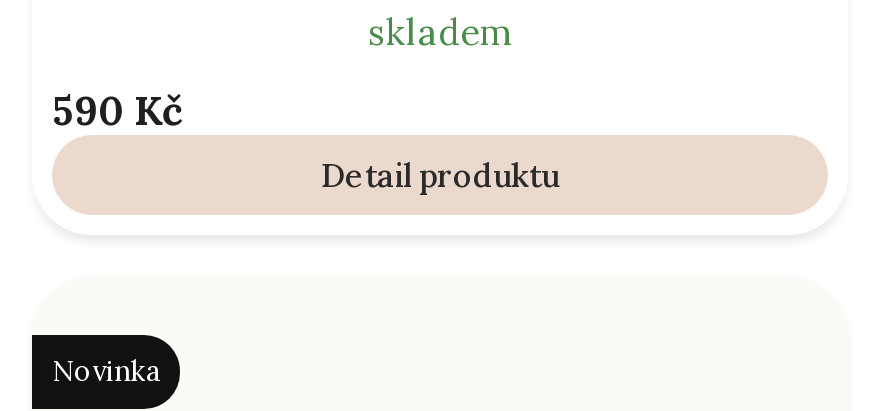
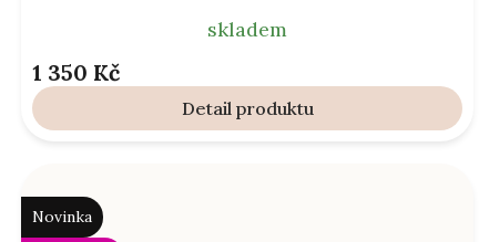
- 590 Kč
+ 1 350 Kč
